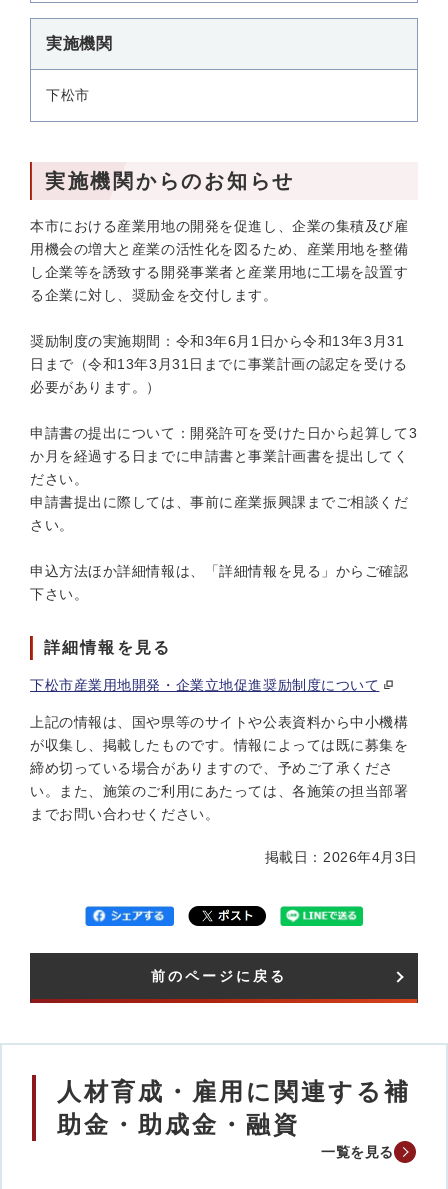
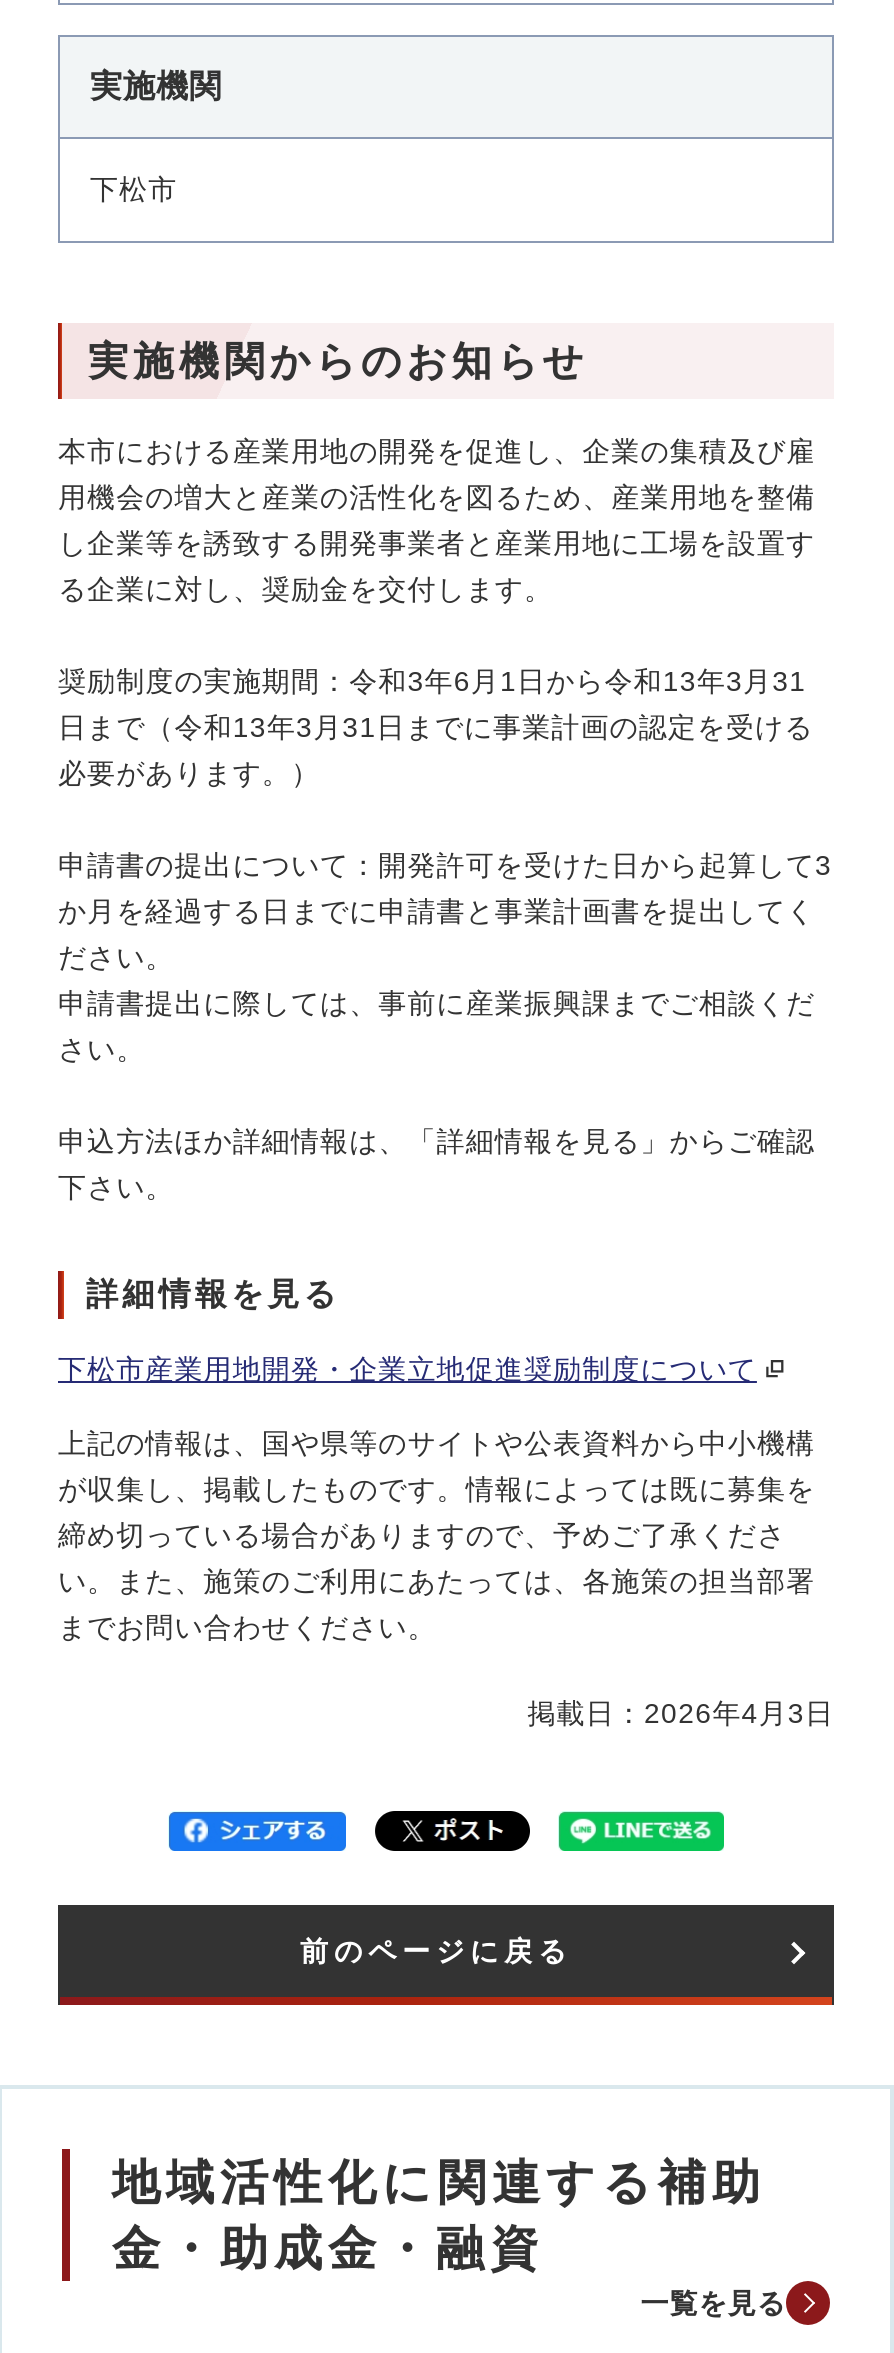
- 人材育成・雇用に関連する補
- 助金・助成金・融資
+ 地域活性化に関連する補助
+ 金・助成金・融資
